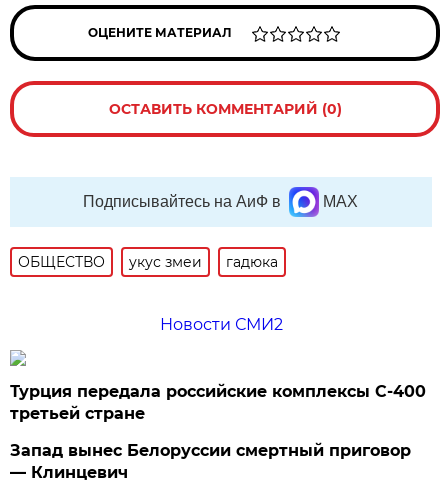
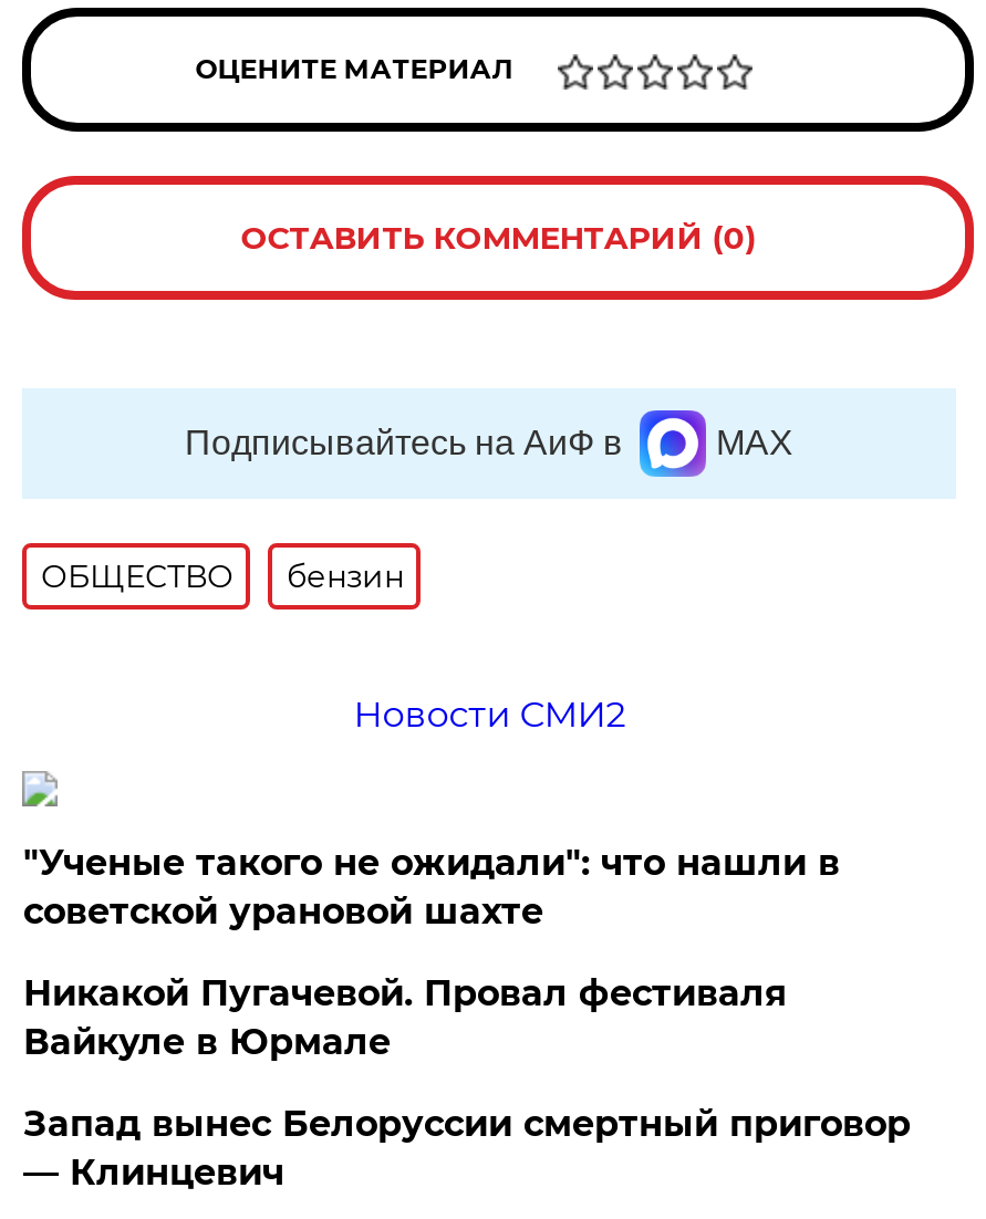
- укус змеи
- гадюка
+ бензин

- Турция передала российские комплексы С-400
- третьей стране
+ "Ученые такого не ожидали": что нашли в
+ советской урановой шахте
+ Никакой Пугачевой. Провал фестиваля
+ Вайкуле в Юрмале
